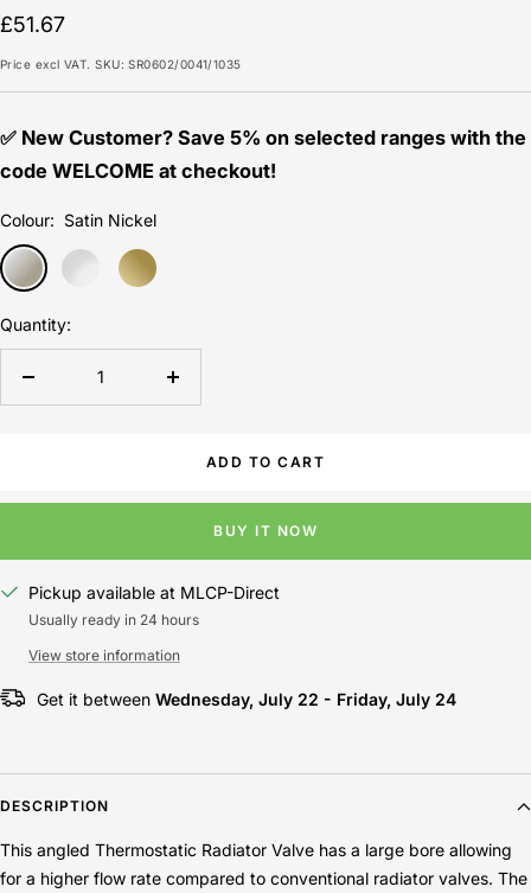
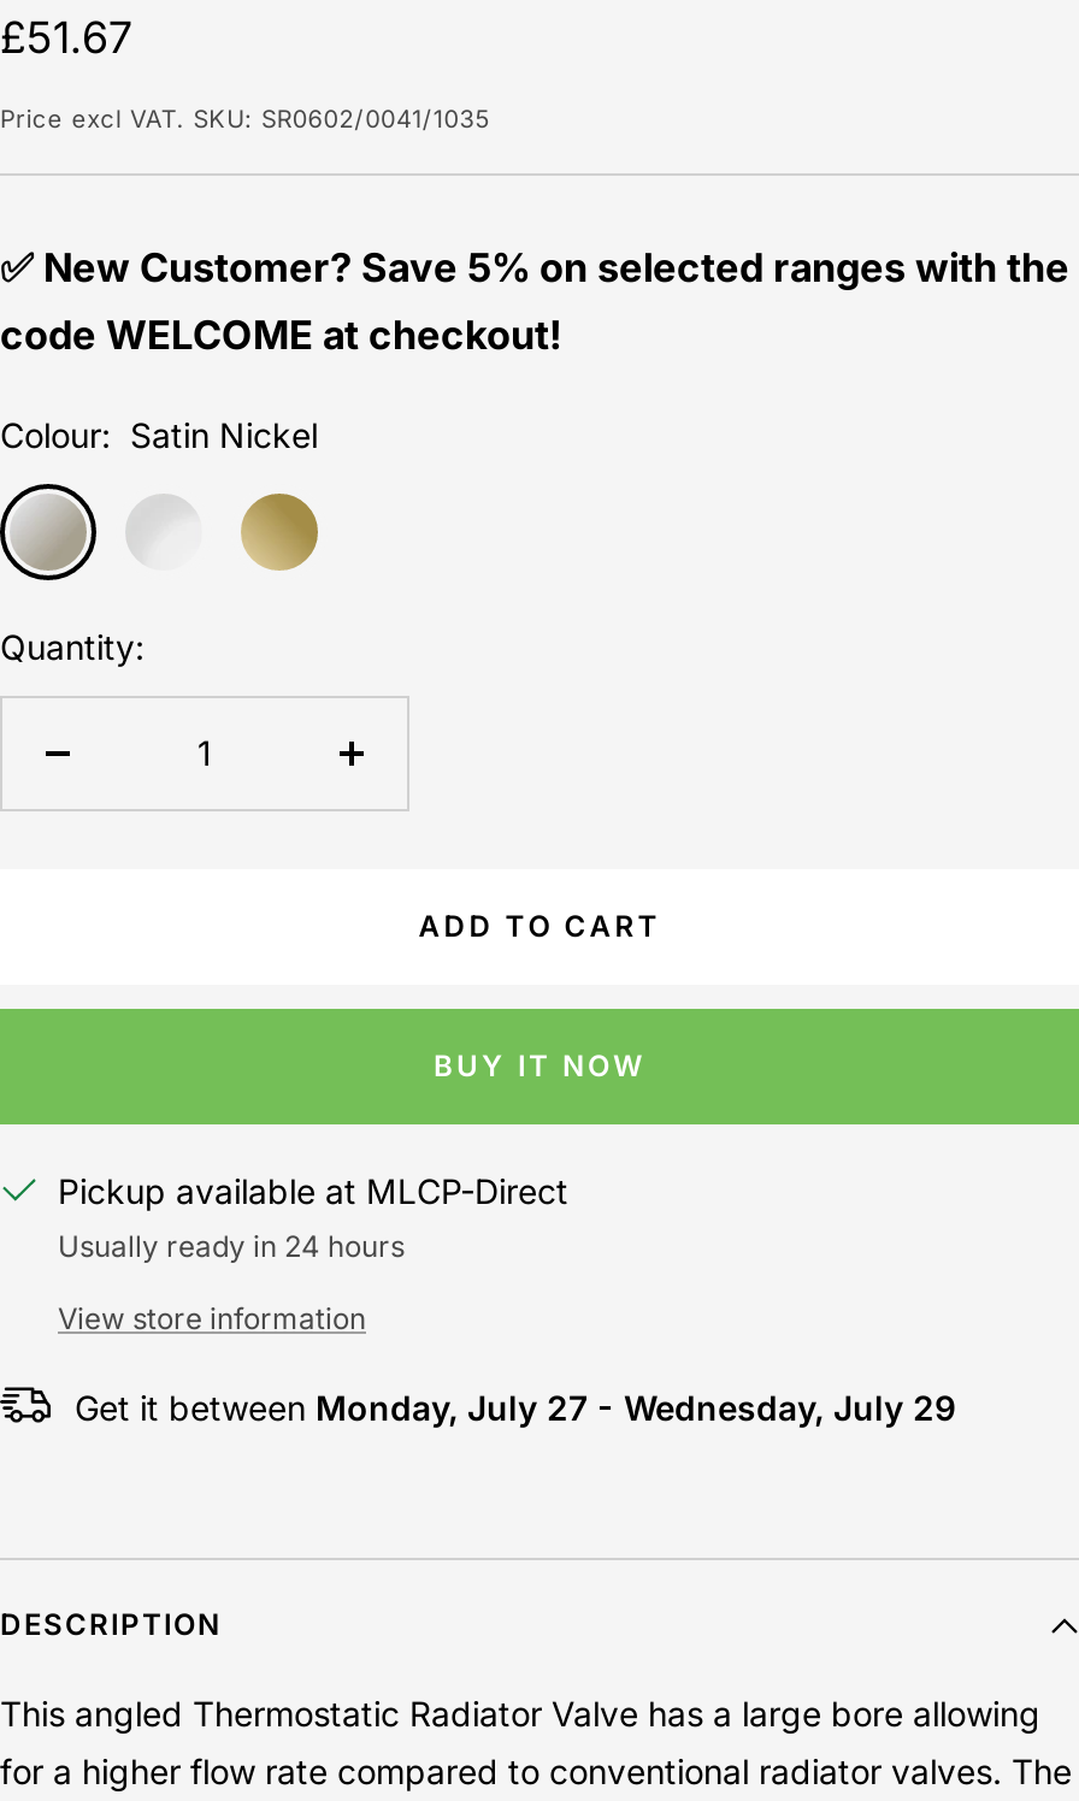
- Get it between Wednesday, July 22 - Friday, July 24
+ Get it between Monday, July 27 - Wednesday, July 29
